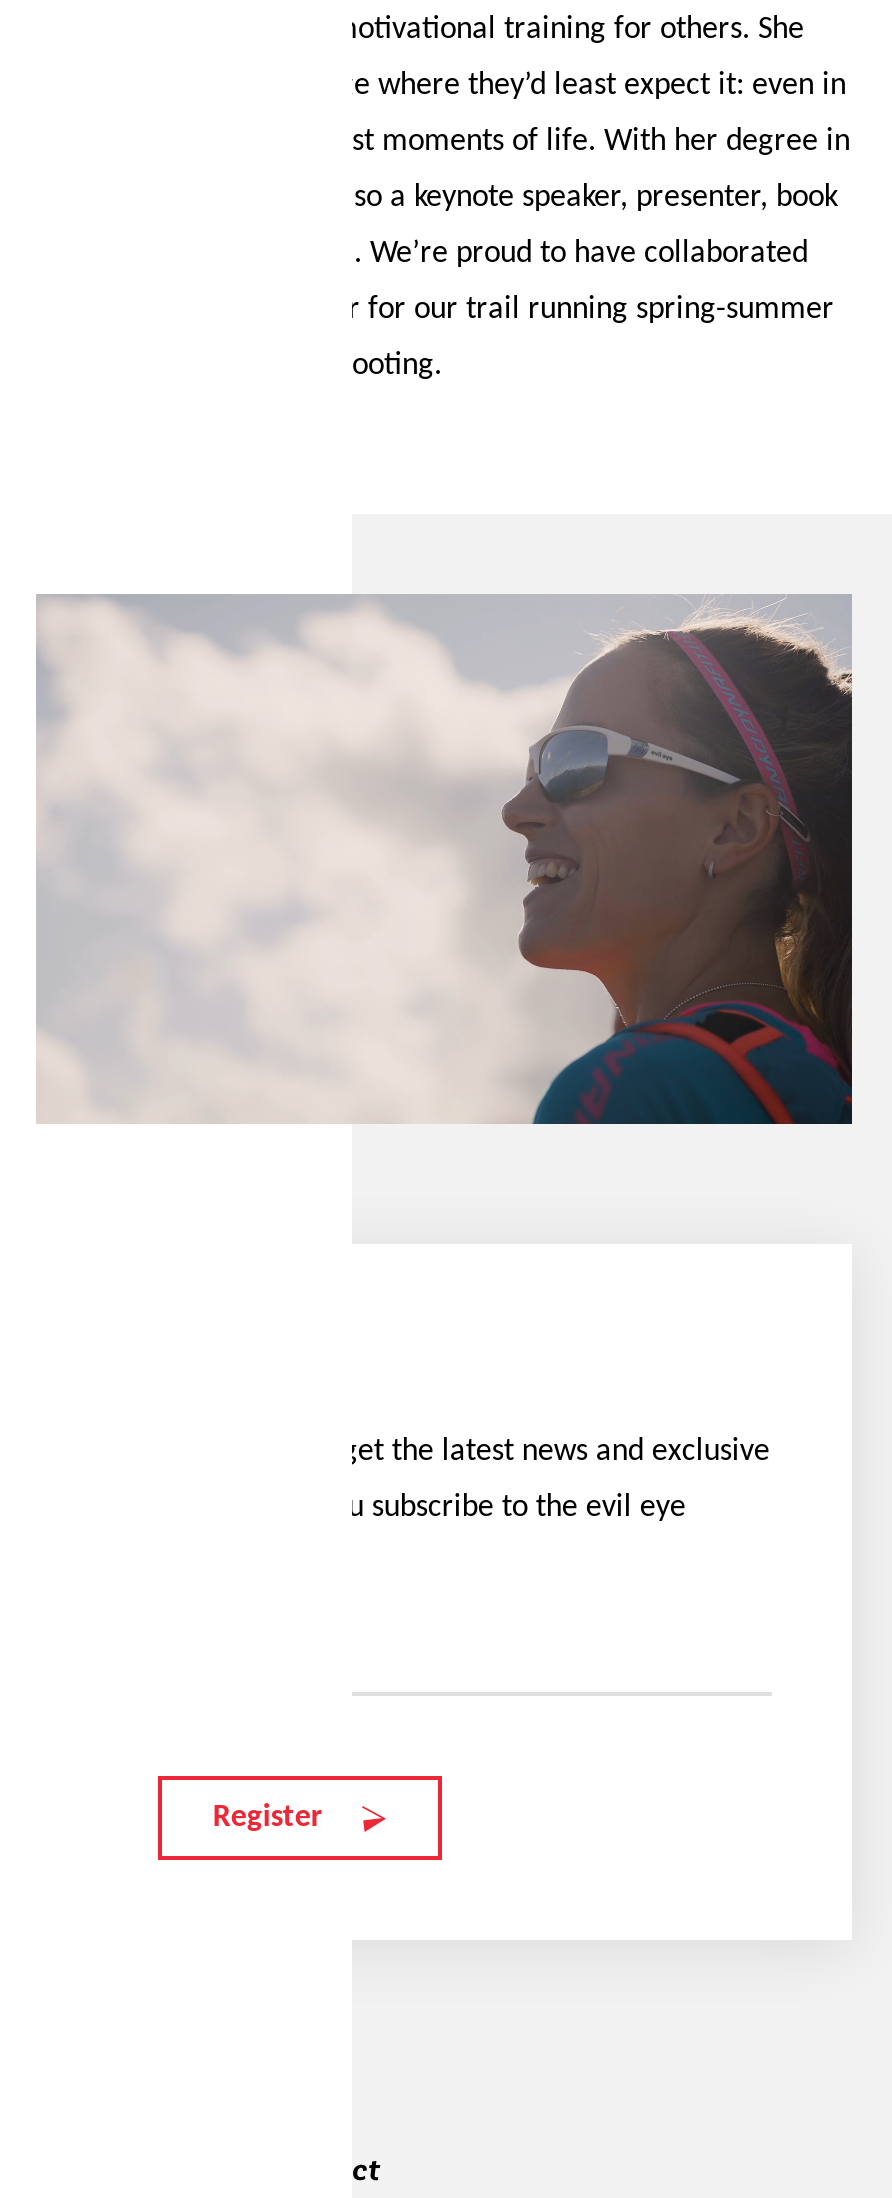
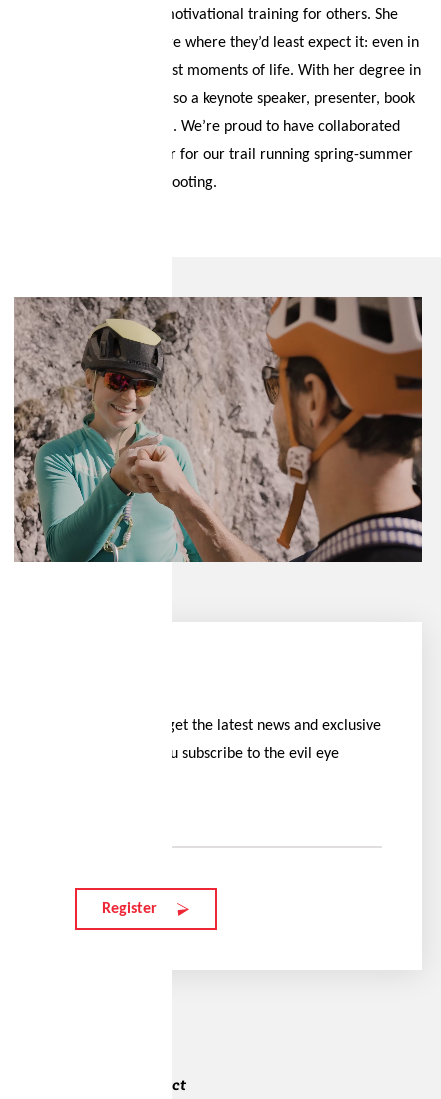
- [image]
+ [image]
